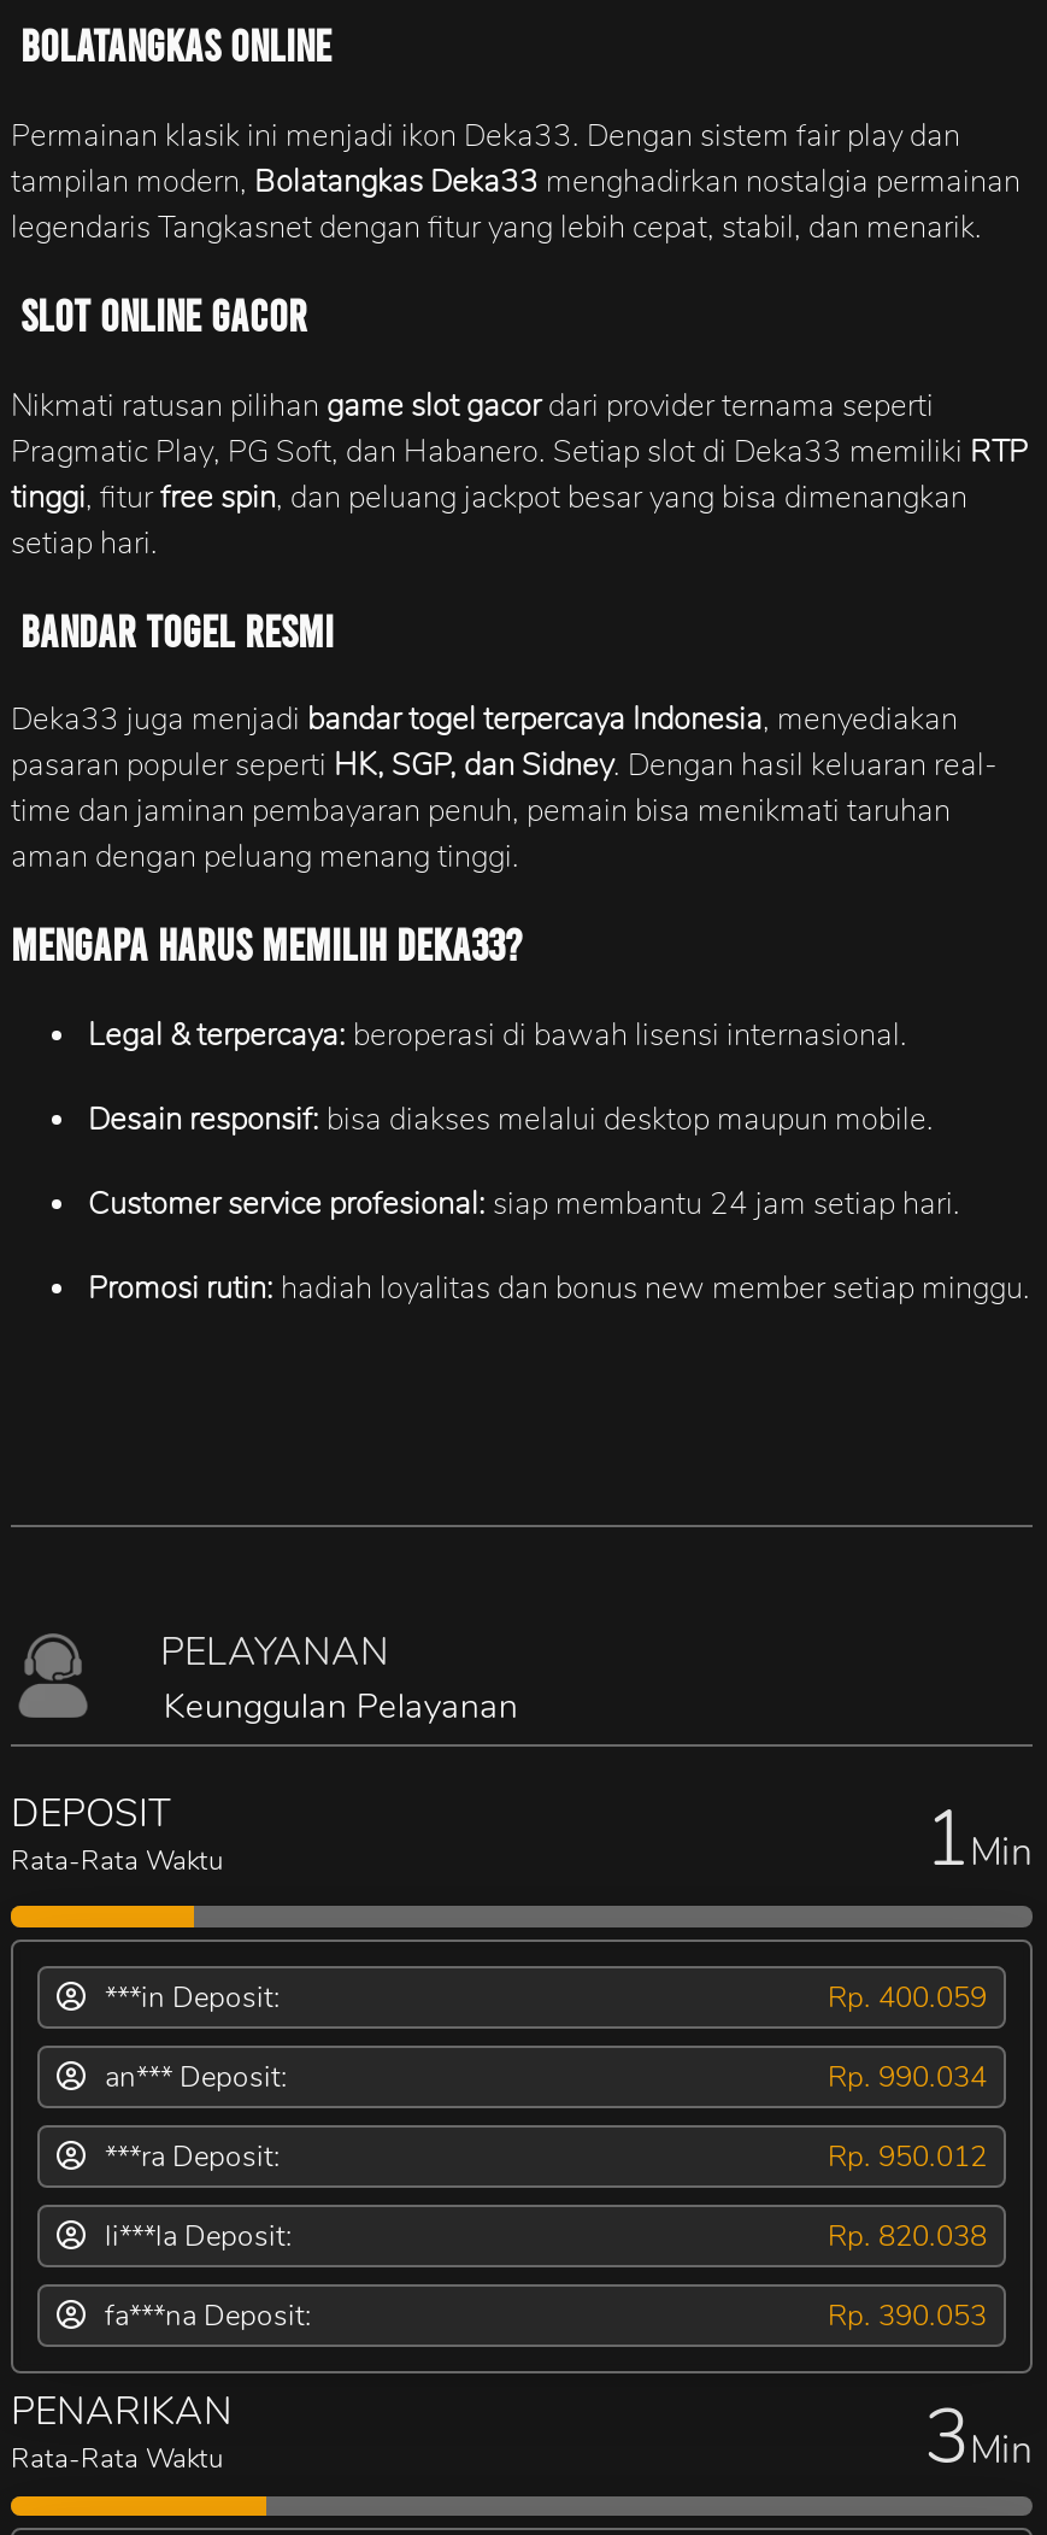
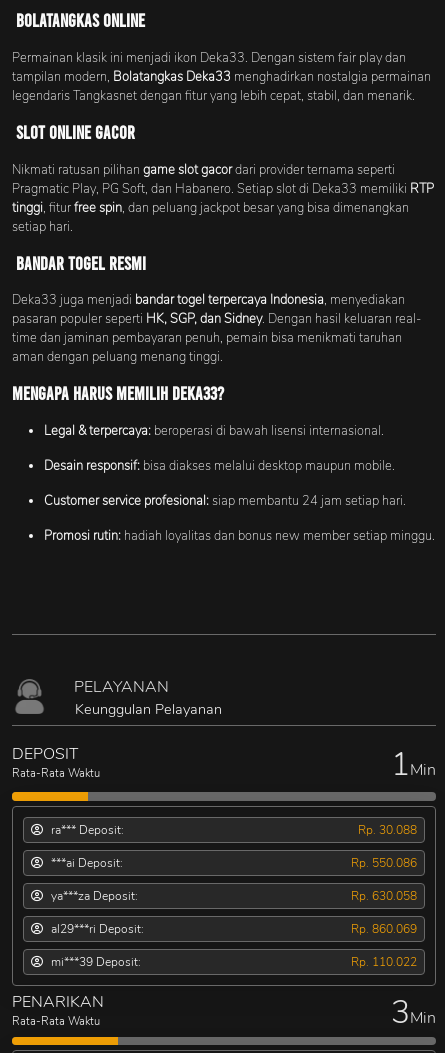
- ***in Deposit:
+ ra*** Deposit:

- Rp. 400.059
+ Rp. 30.088

- an*** Deposit:
+ ***ai Deposit:

- Rp. 990.034
+ Rp. 550.086

- ***ra Deposit:
+ ya***za Deposit:

- Rp. 950.012
+ Rp. 630.058

- li***la Deposit:
+ al29***ri Deposit:

- Rp. 820.038
+ Rp. 860.069

- fa***na Deposit:
+ mi***39 Deposit:

- Rp. 390.053
+ Rp. 110.022
